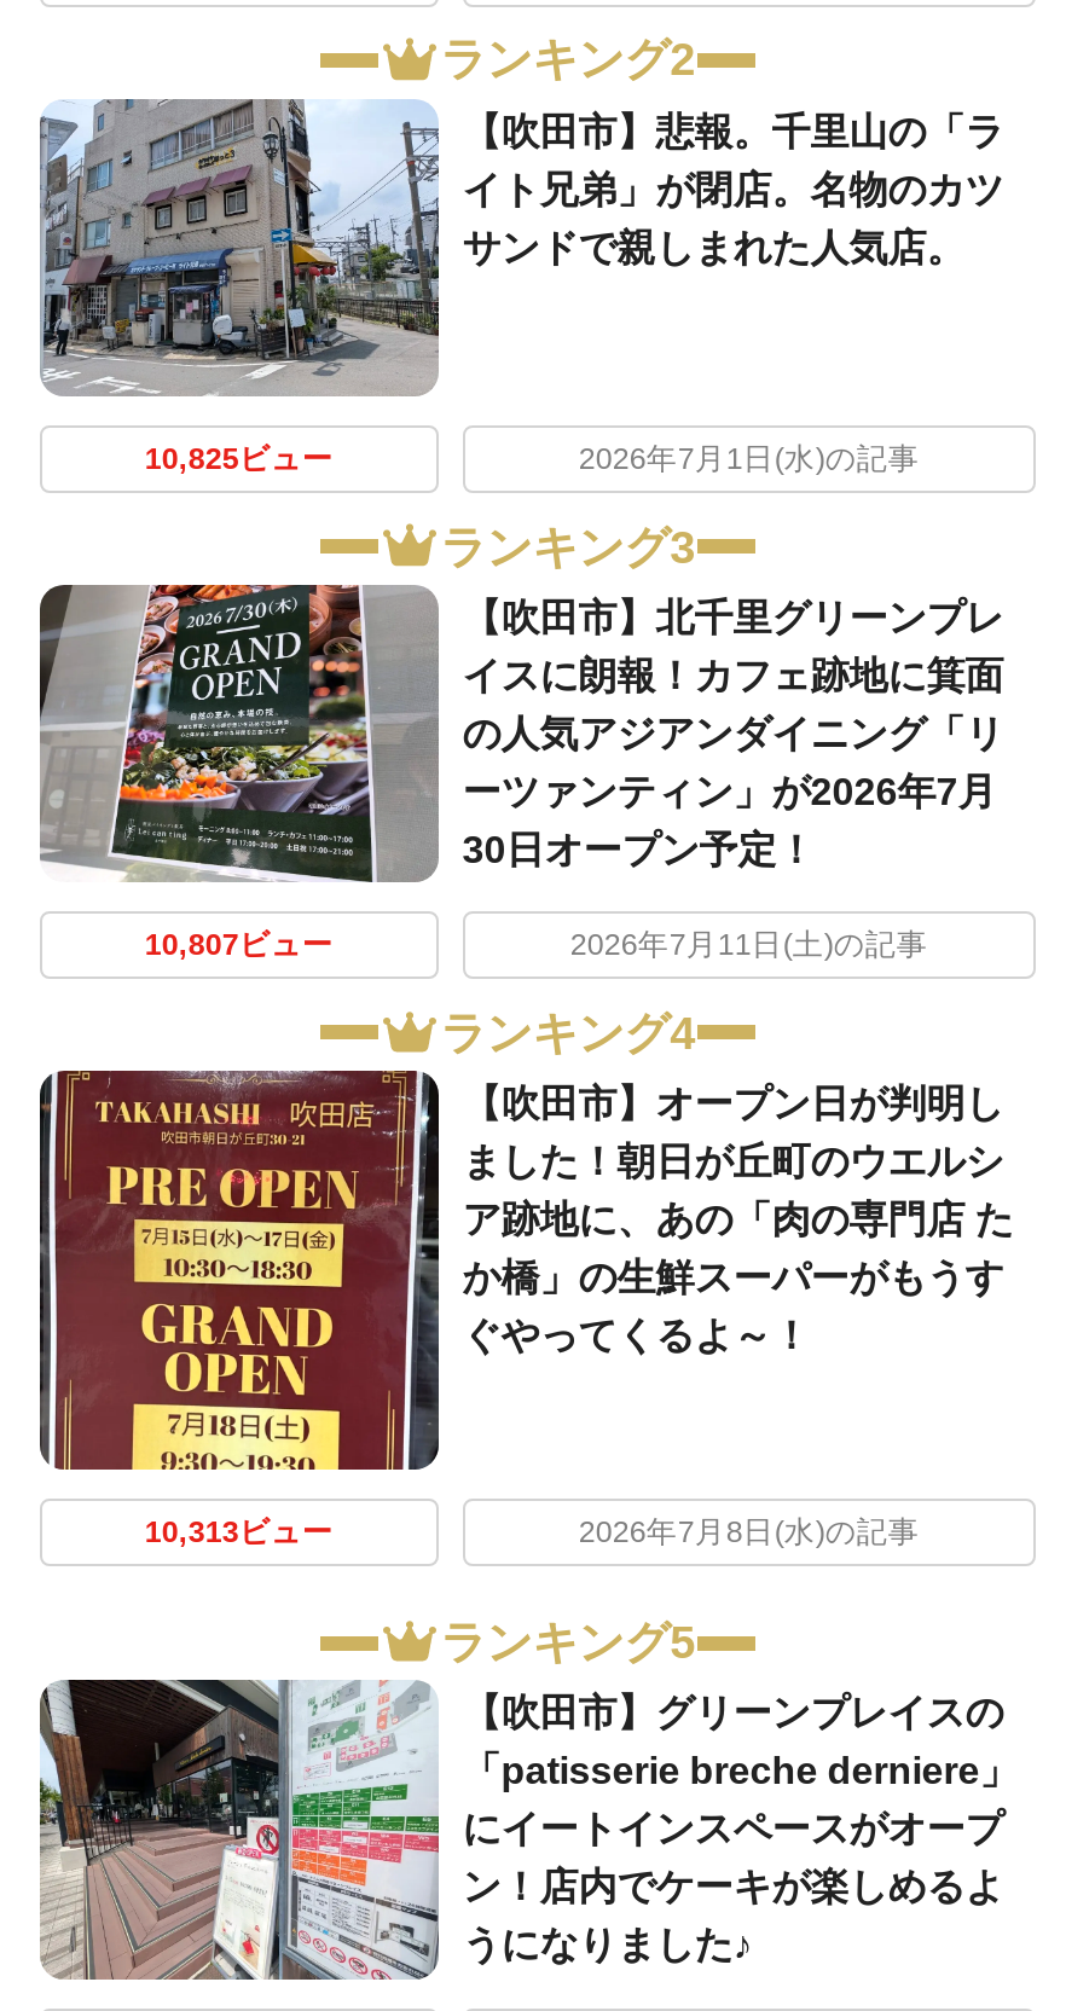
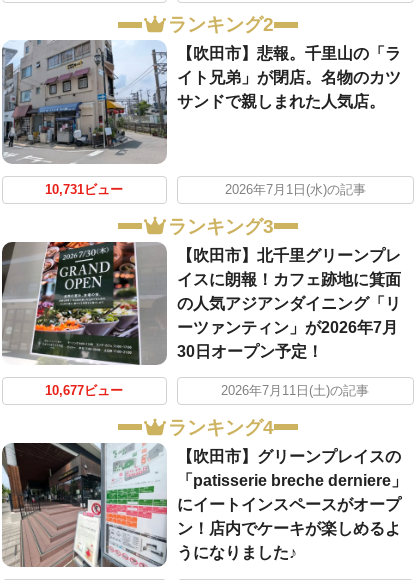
- 10,825ビュー
+ 10,731ビュー

- 10,807ビュー
+ 10,677ビュー

- [image]
- 【吹田市】オープン日が判明し
- ました！朝日が丘町のウエルシ
- ア跡地に、あの「肉の専門店 た
- か橋」の生鮮スーパーがもうす
- ぐやってくるよ～！

- 10,313ビュー
- 2026年7月8日(水)の記事
- ランキング5
